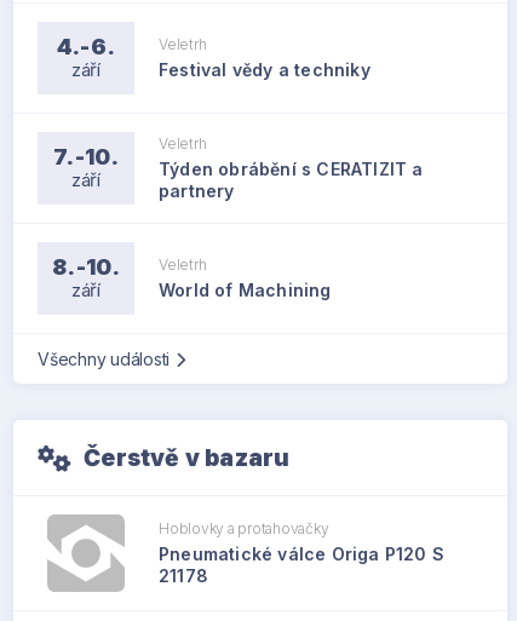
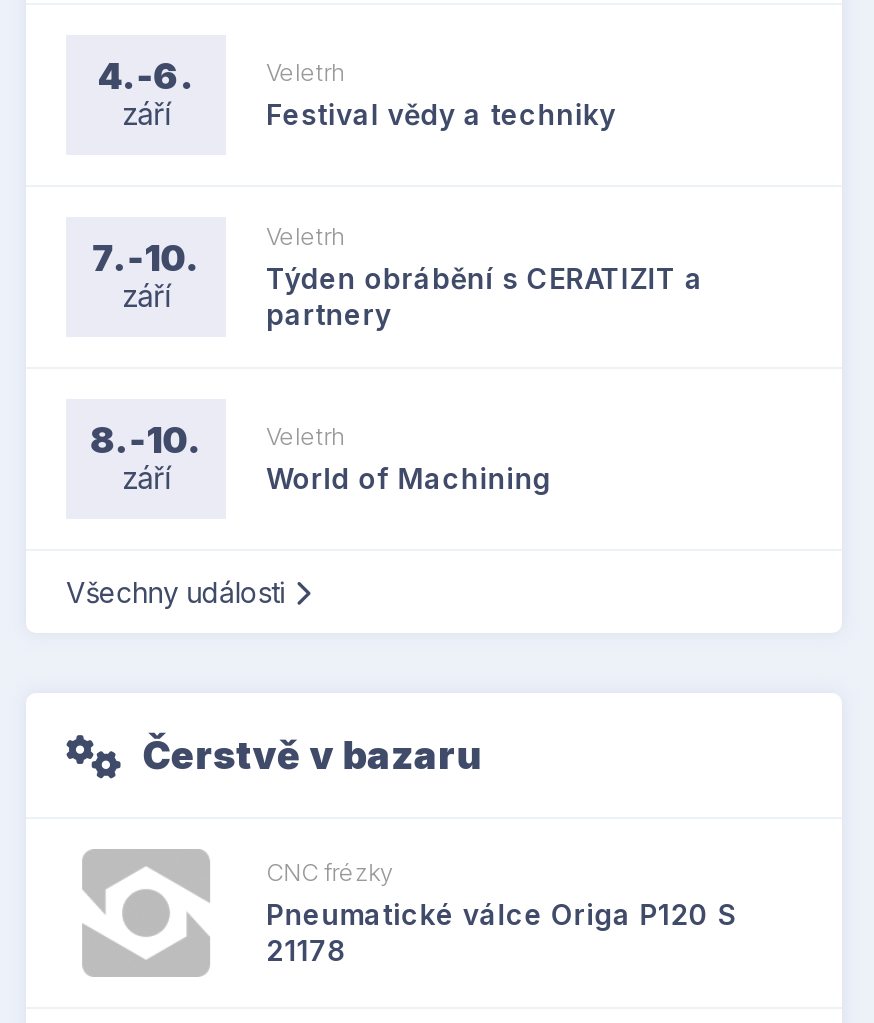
- Hoblovky a protahovačky
+ CNC frézky
